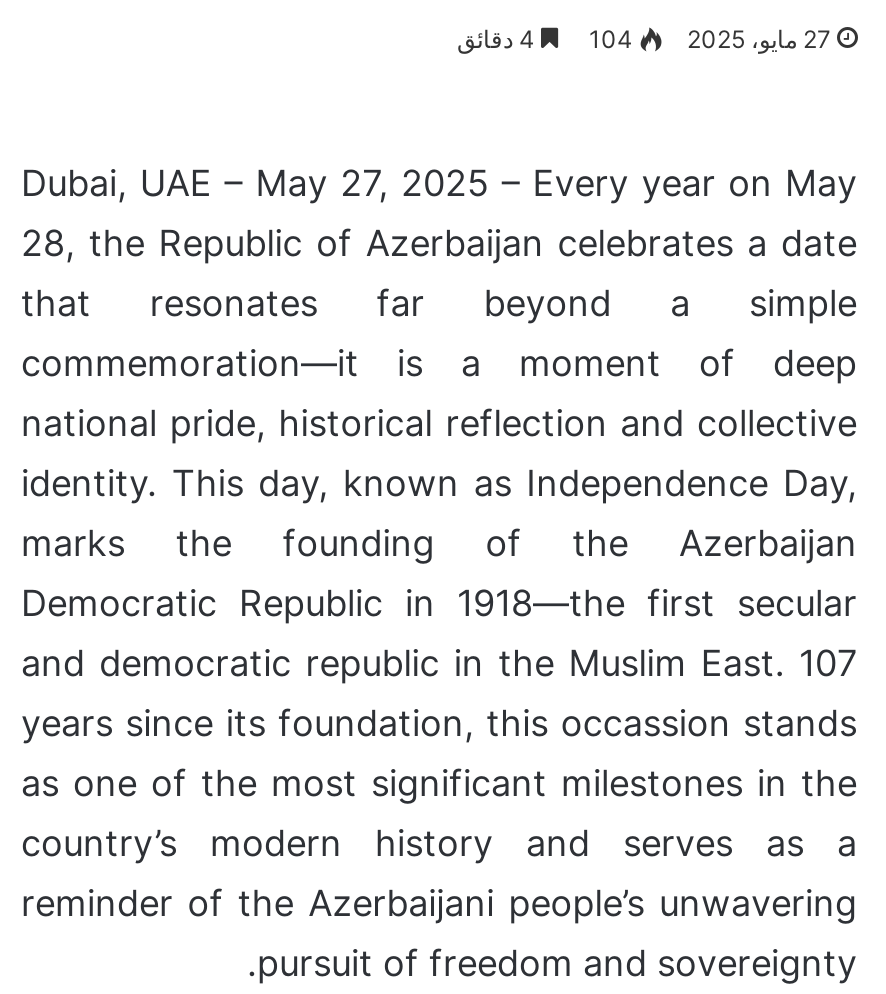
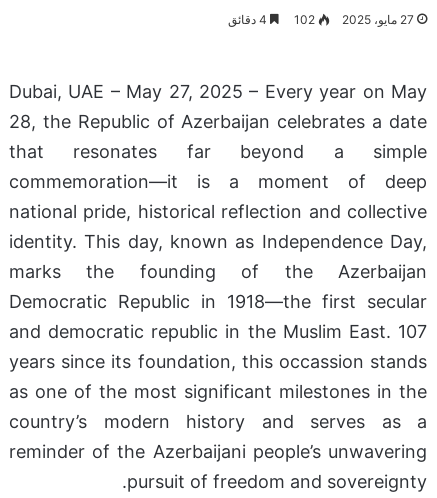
- 104
+ 102
